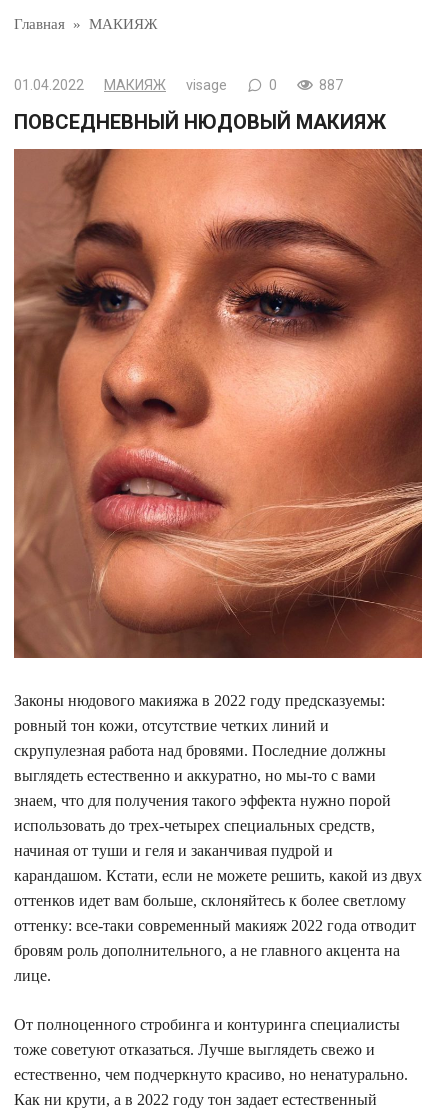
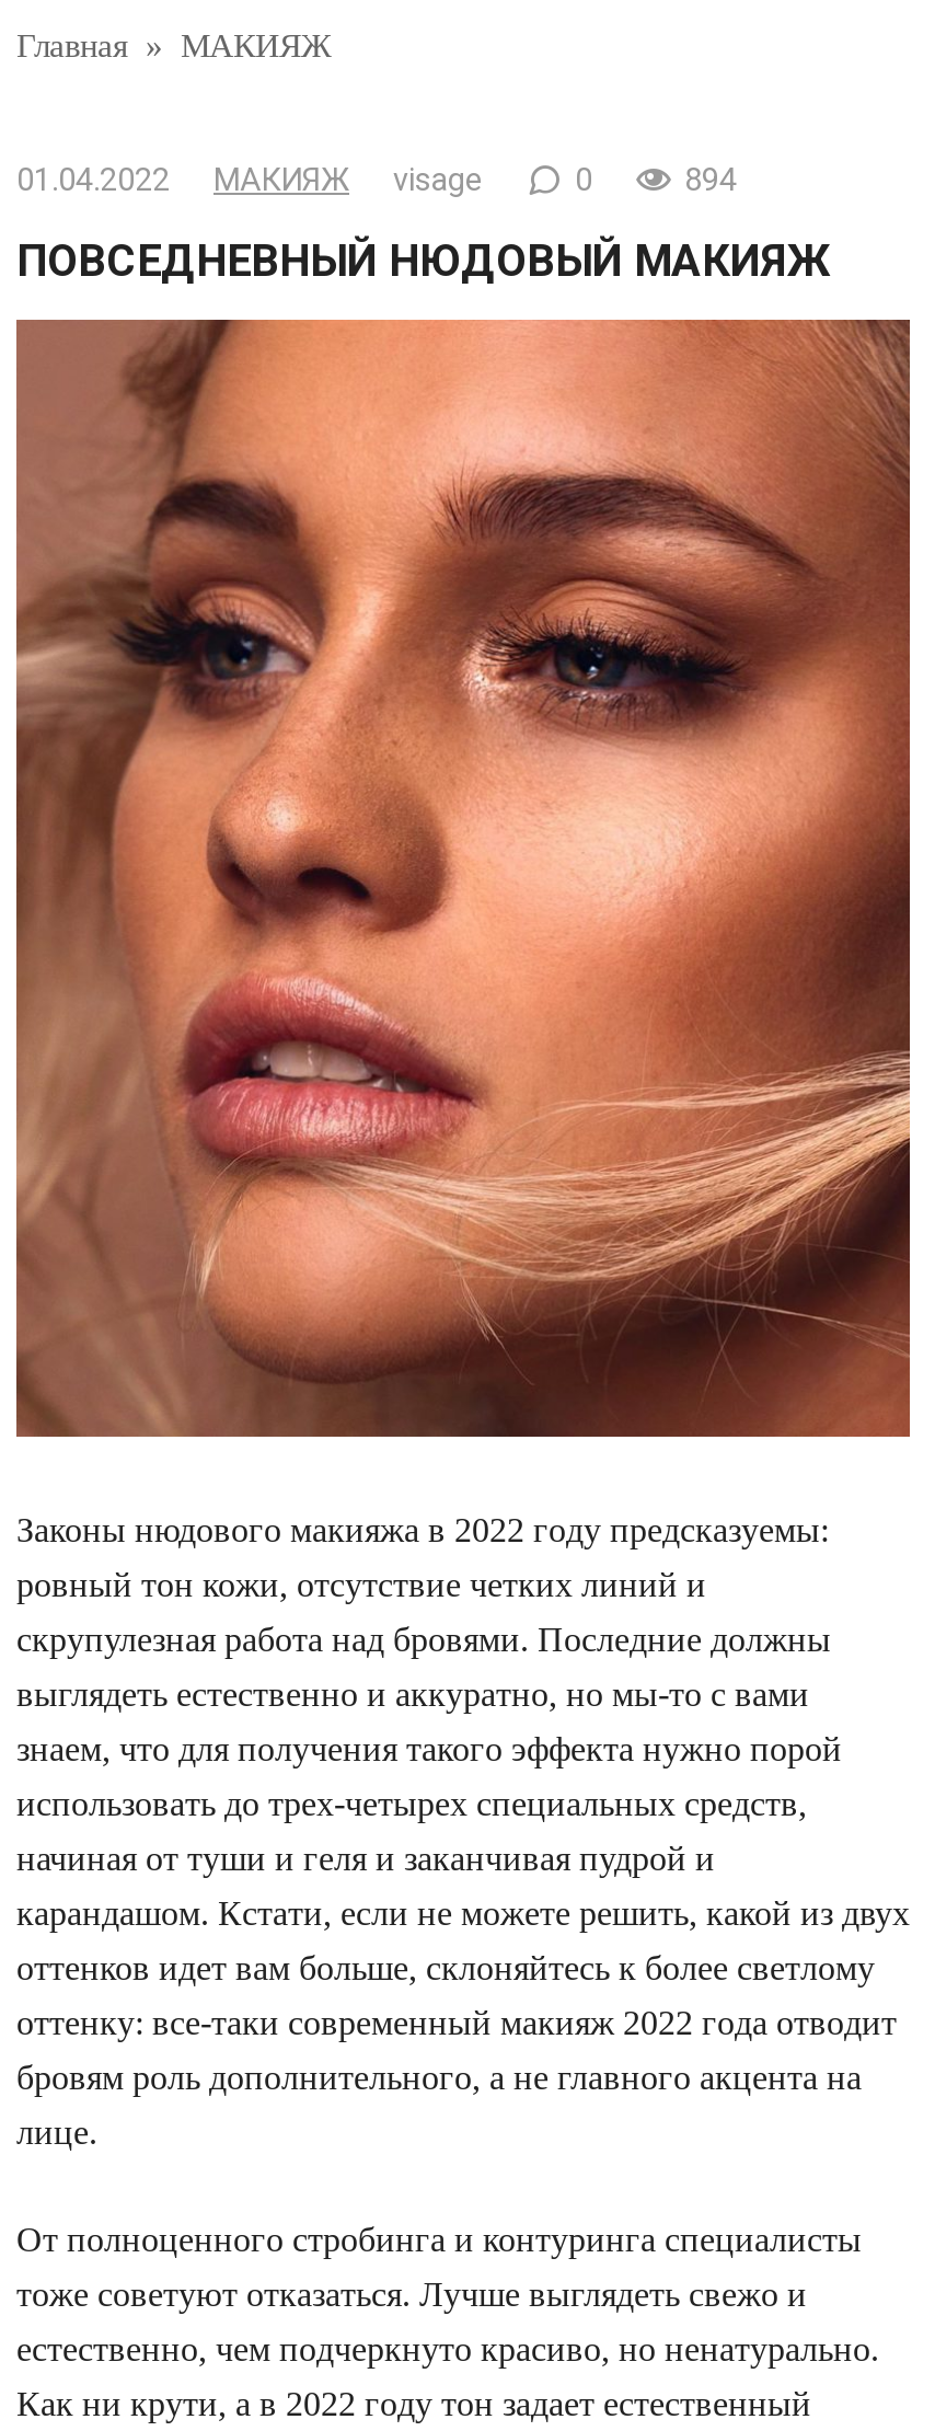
- 887
+ 894
